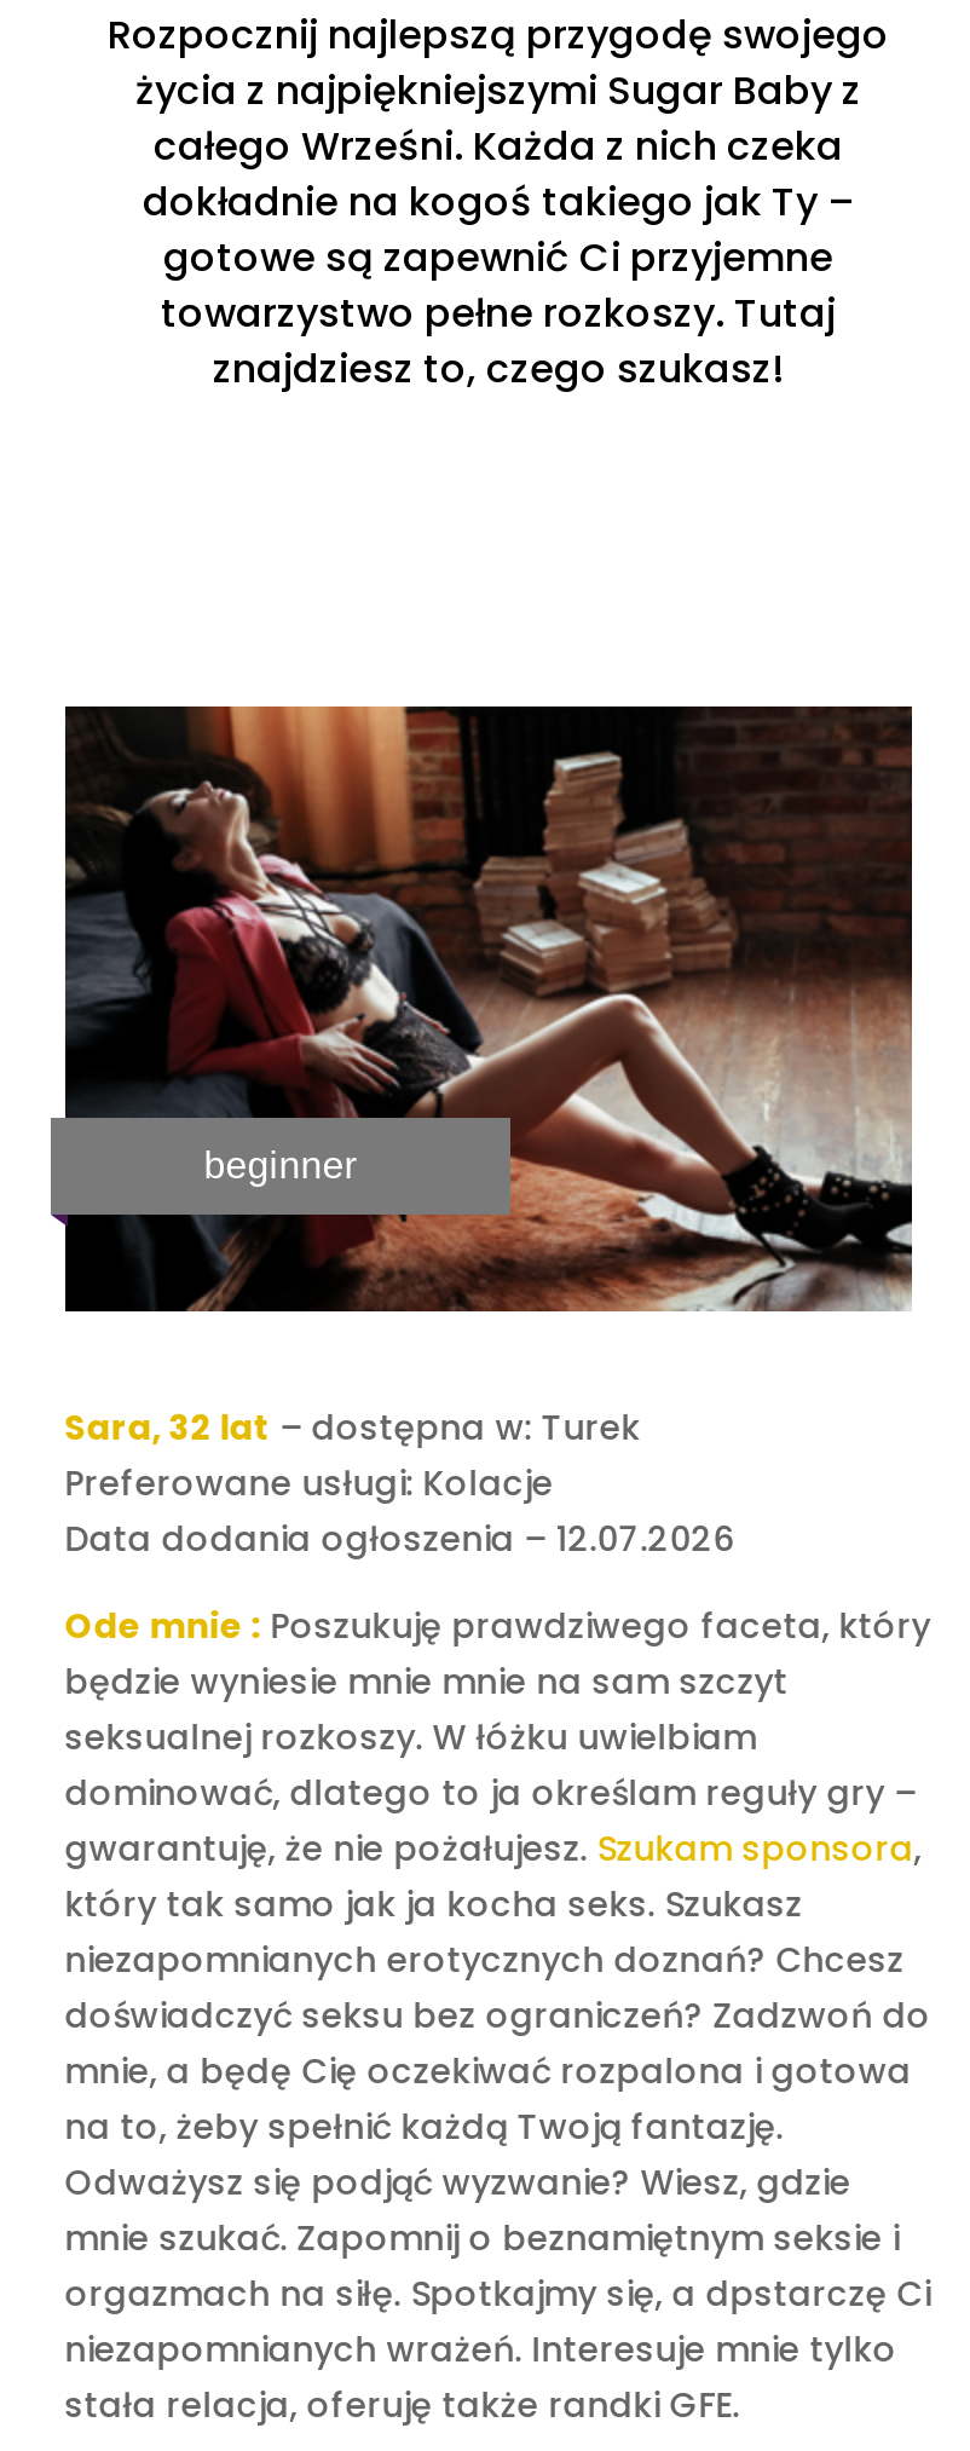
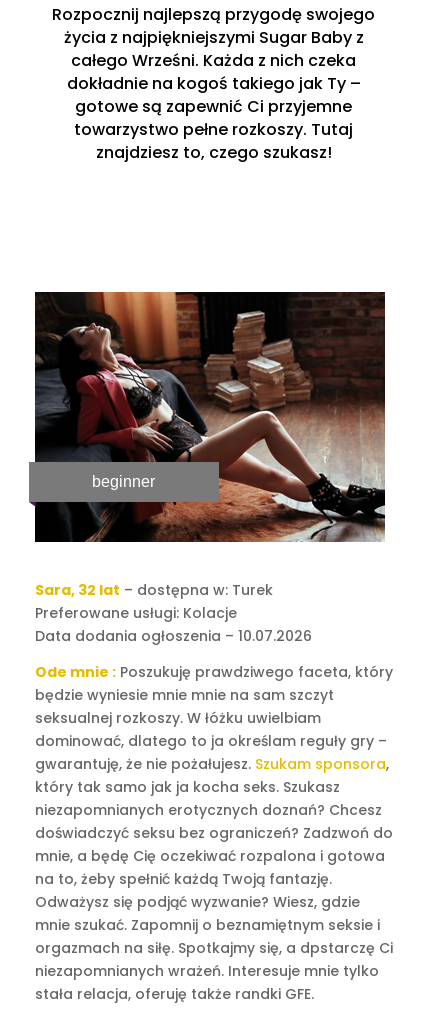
- Data dodania ogłoszenia – 12.07.2026
+ Data dodania ogłoszenia – 10.07.2026
